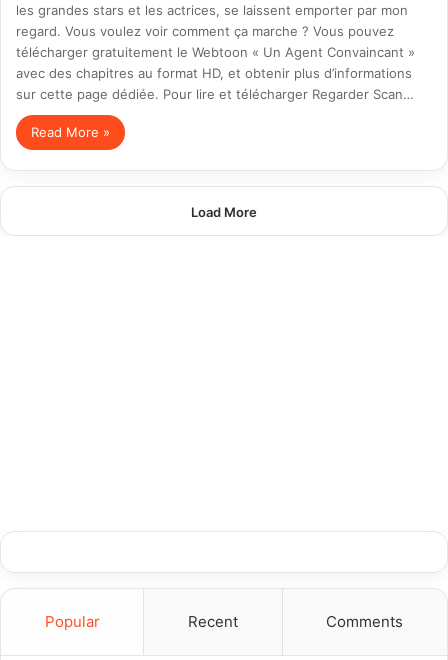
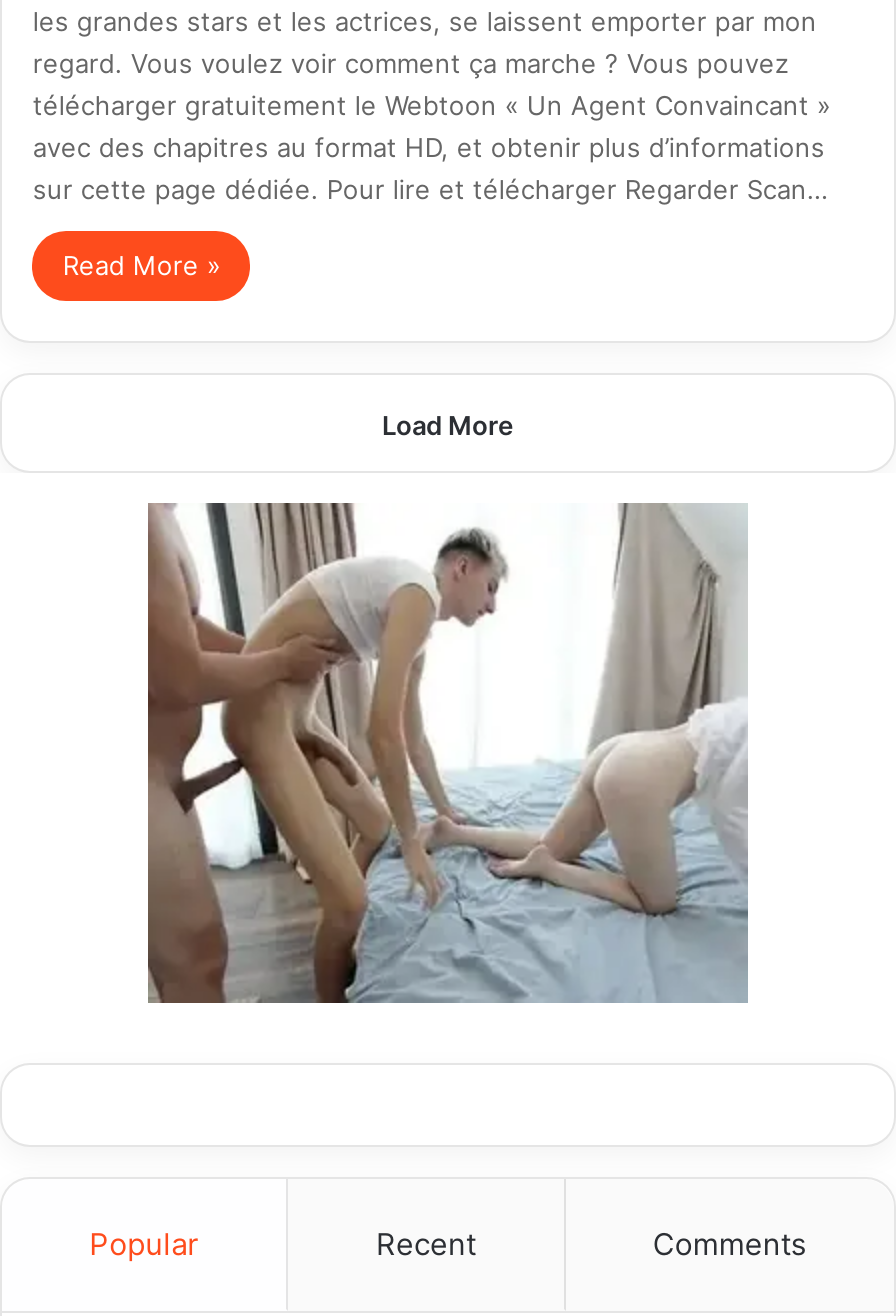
+ [image]
